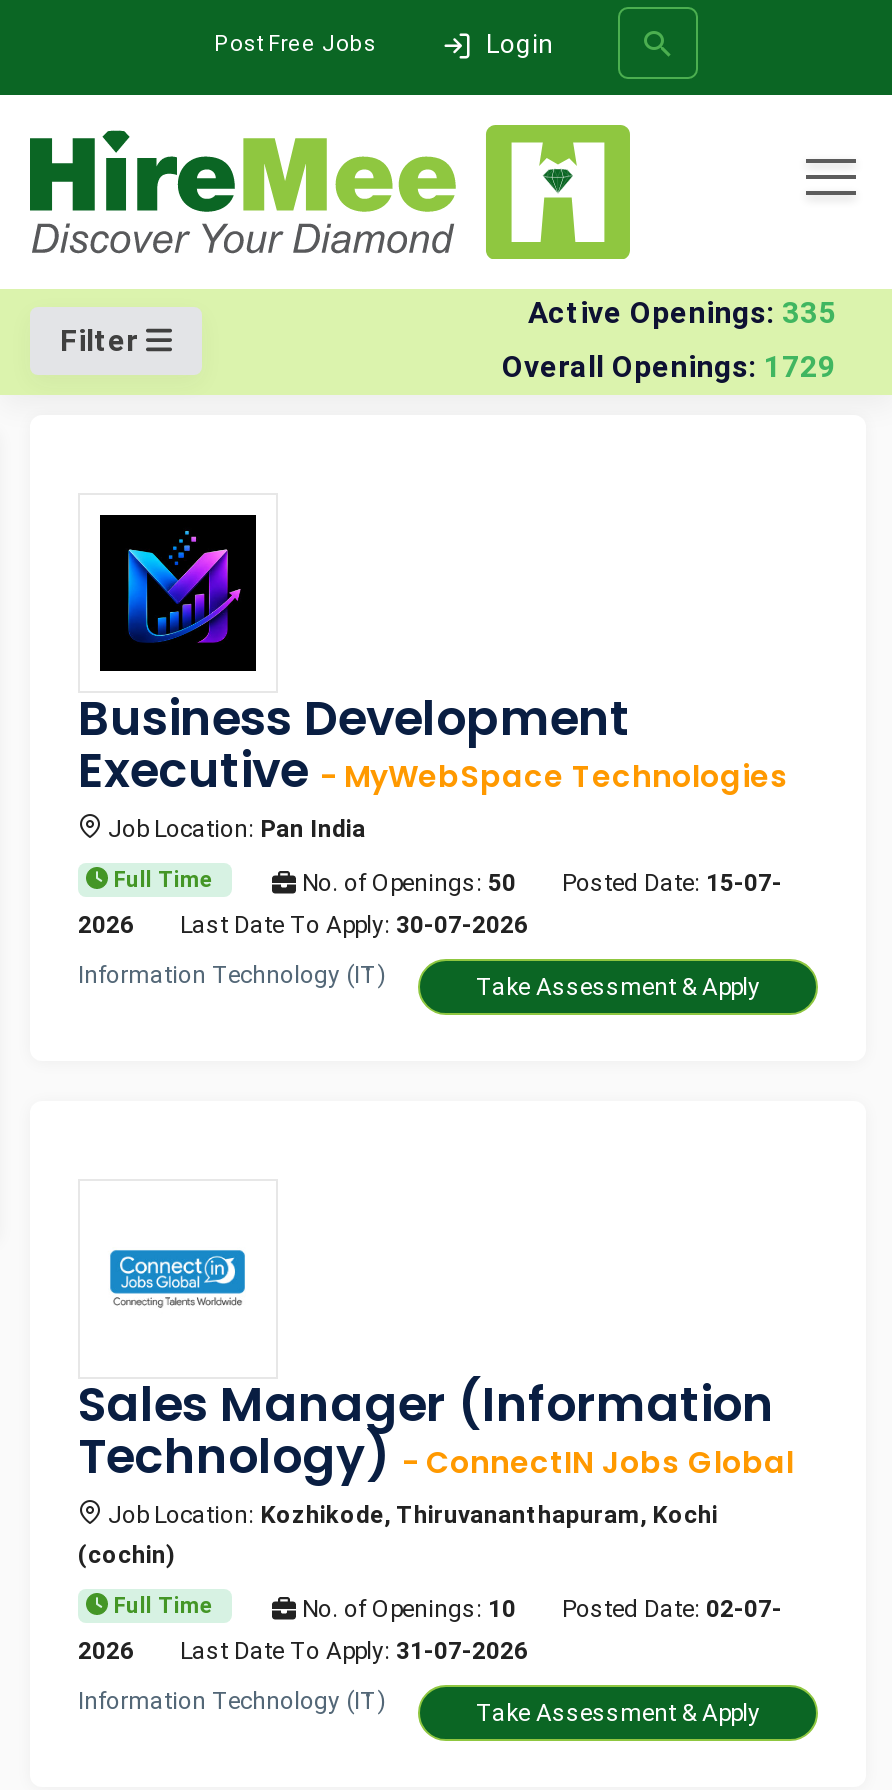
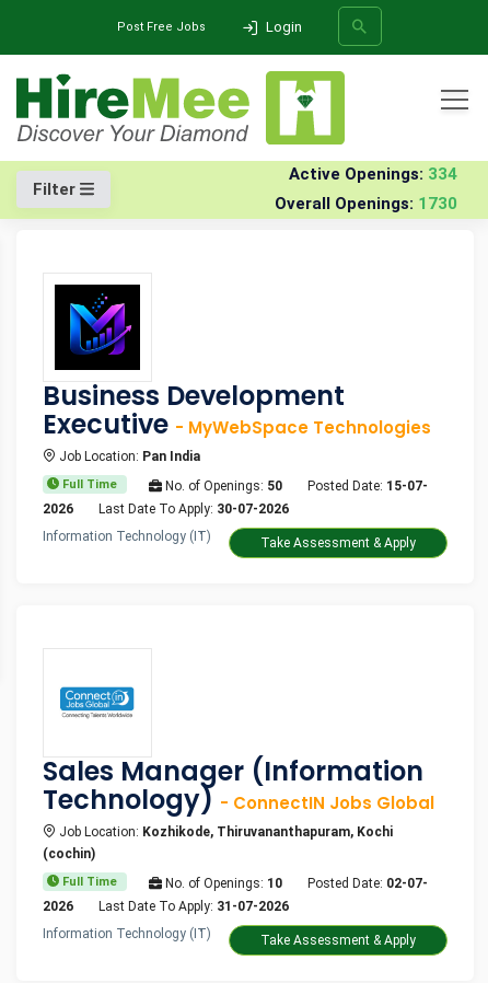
- Active Openings: 335
+ Active Openings: 334

- Overall Openings: 1729
+ Overall Openings: 1730
